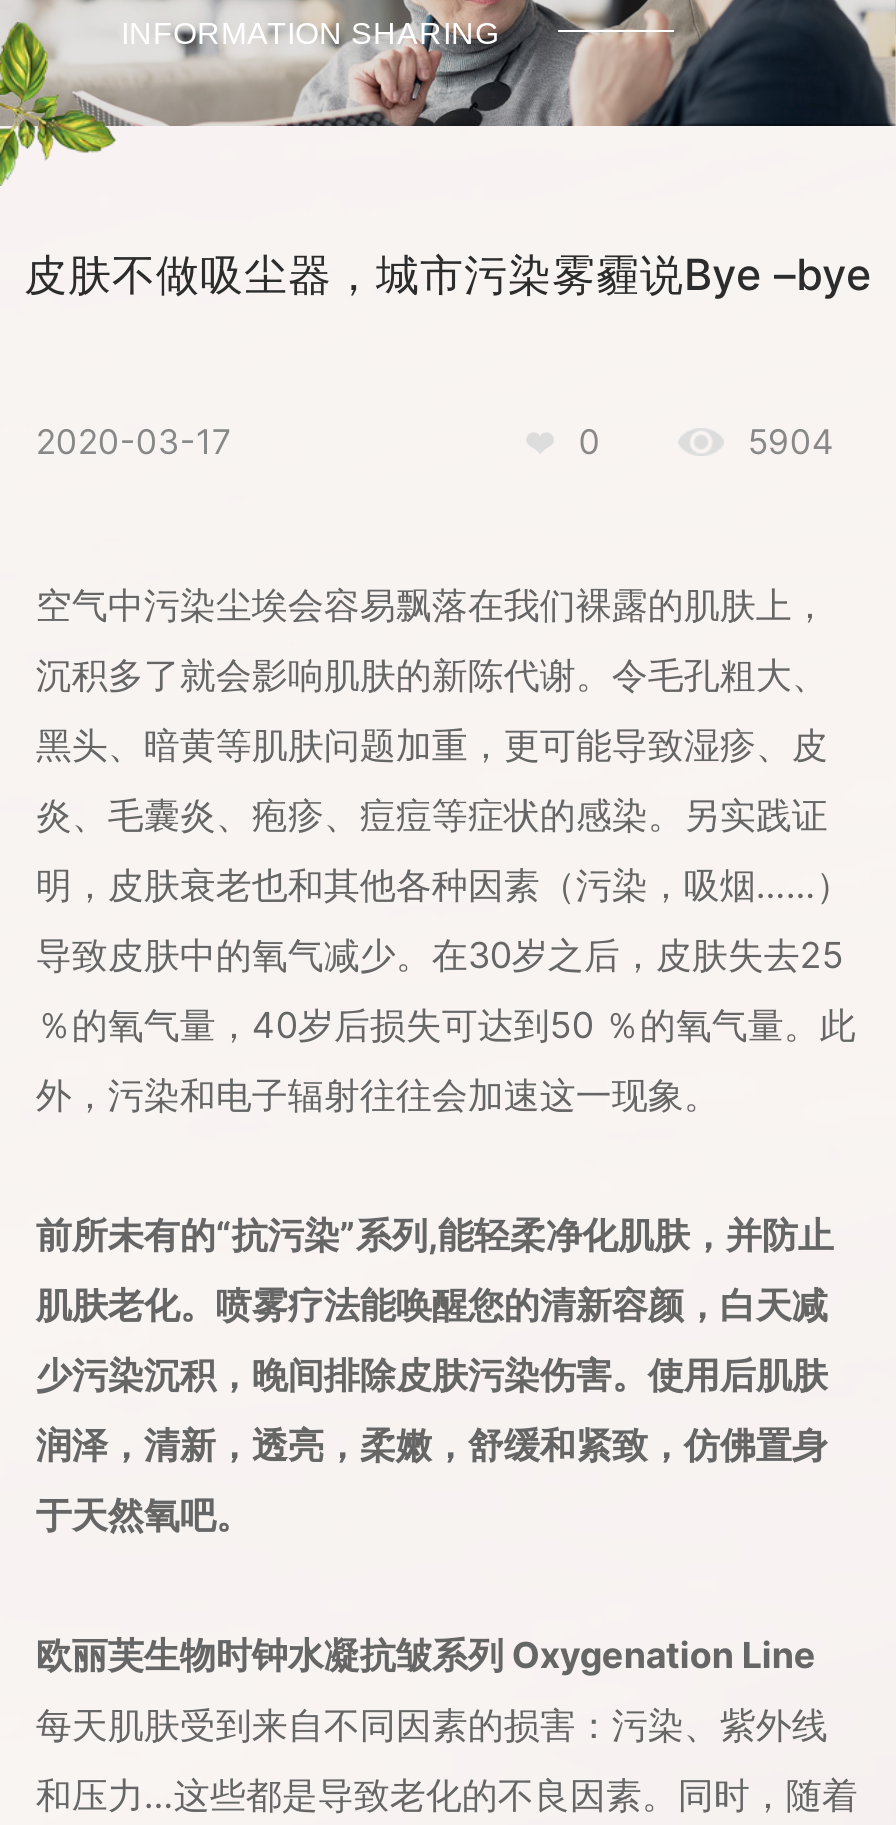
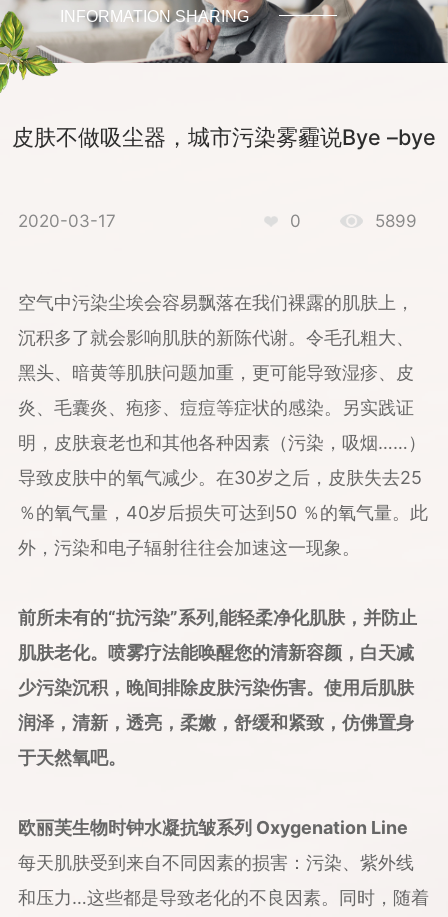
- 5904
+ 5899
